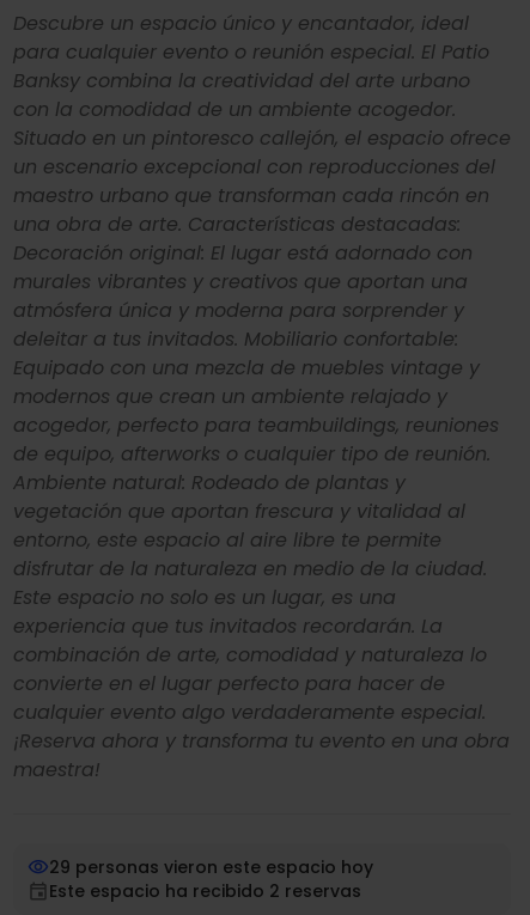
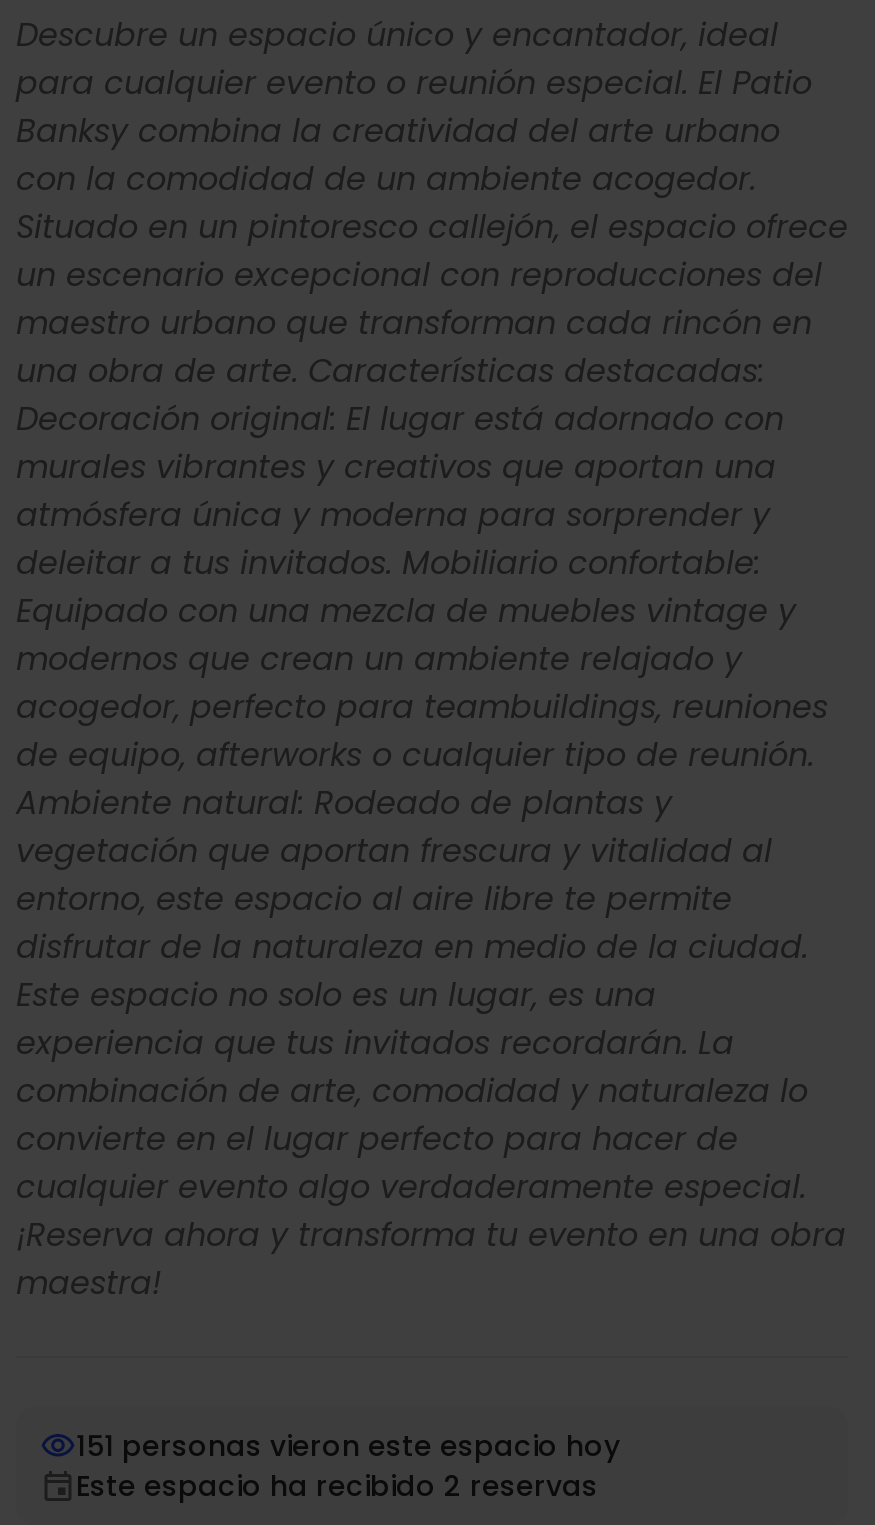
- 29 personas vieron este espacio hoy
+ 151 personas vieron este espacio hoy
